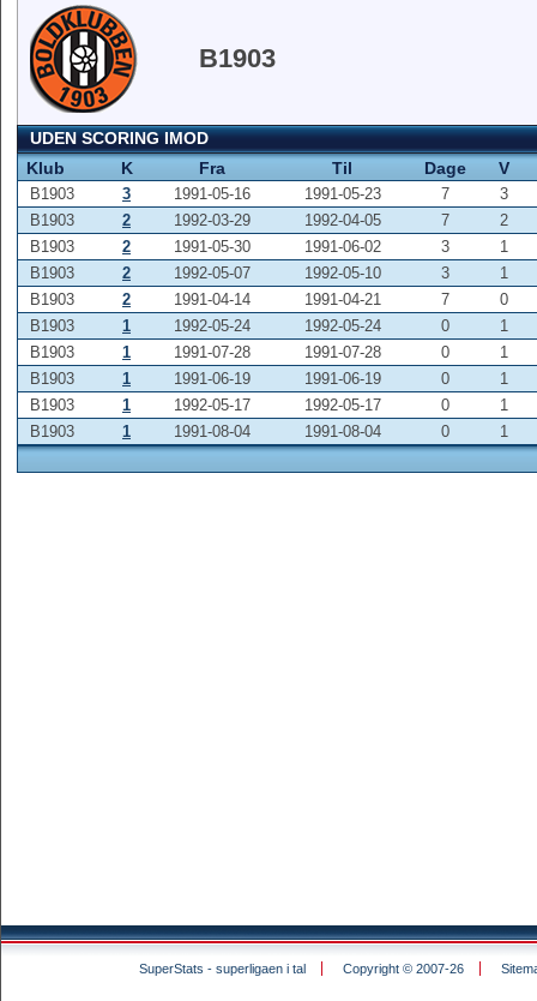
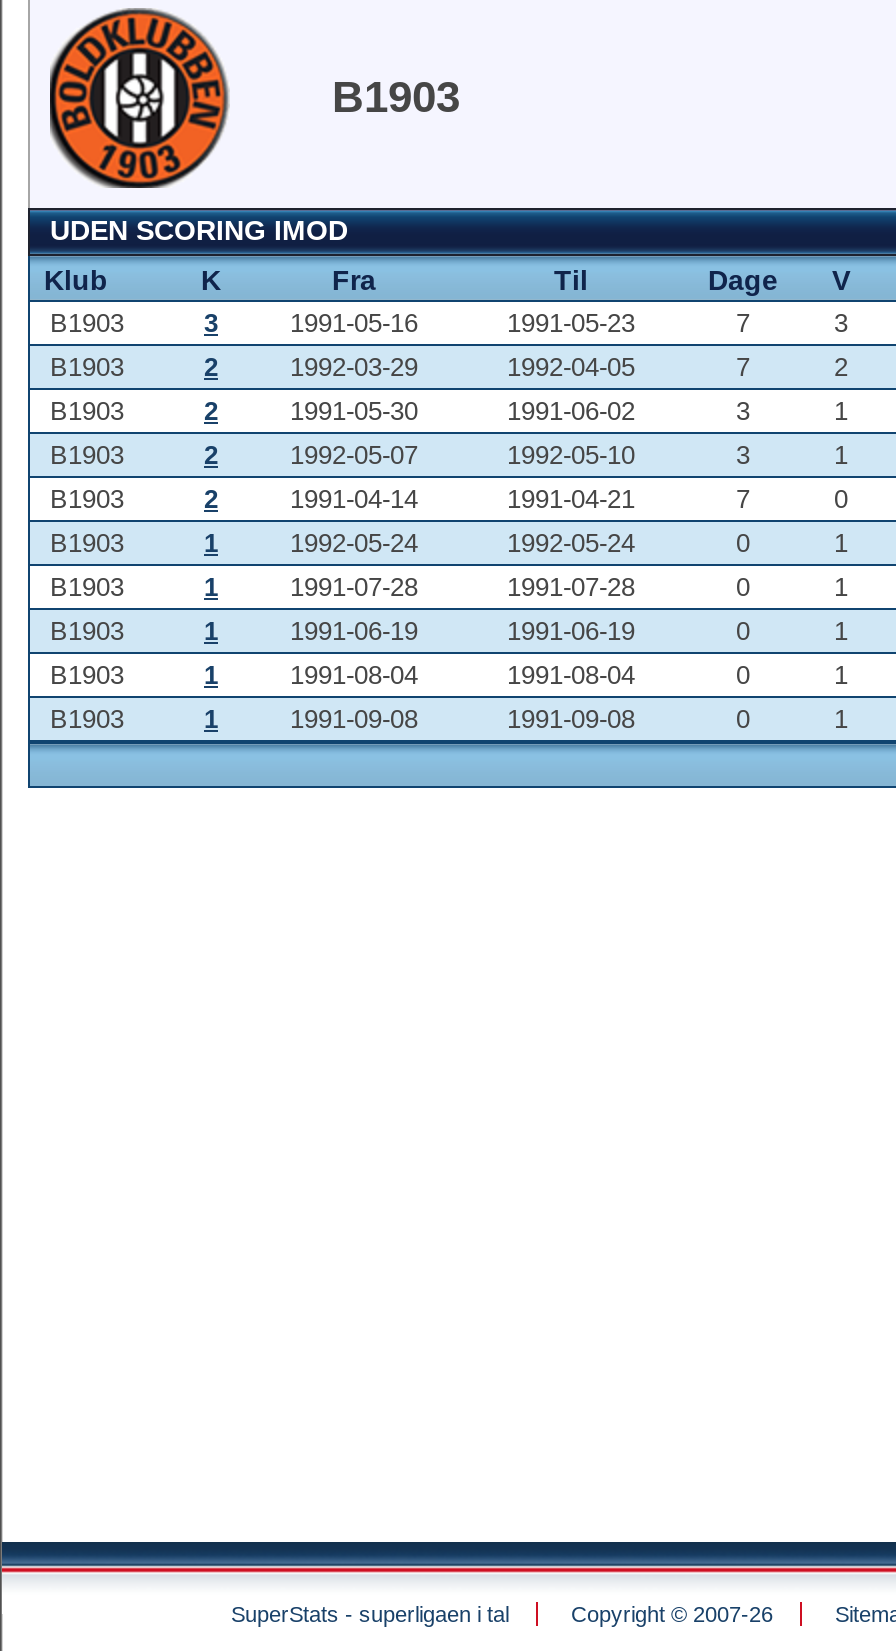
- 1992-05-17
+ 1991-08-04

- 1992-05-17
+ 1991-08-04

- 1991-08-04
+ 1991-09-08

- 1991-08-04
+ 1991-09-08
